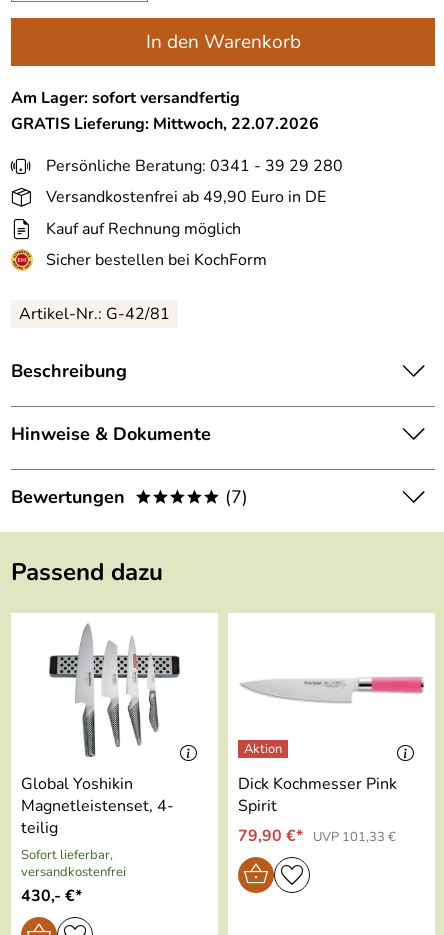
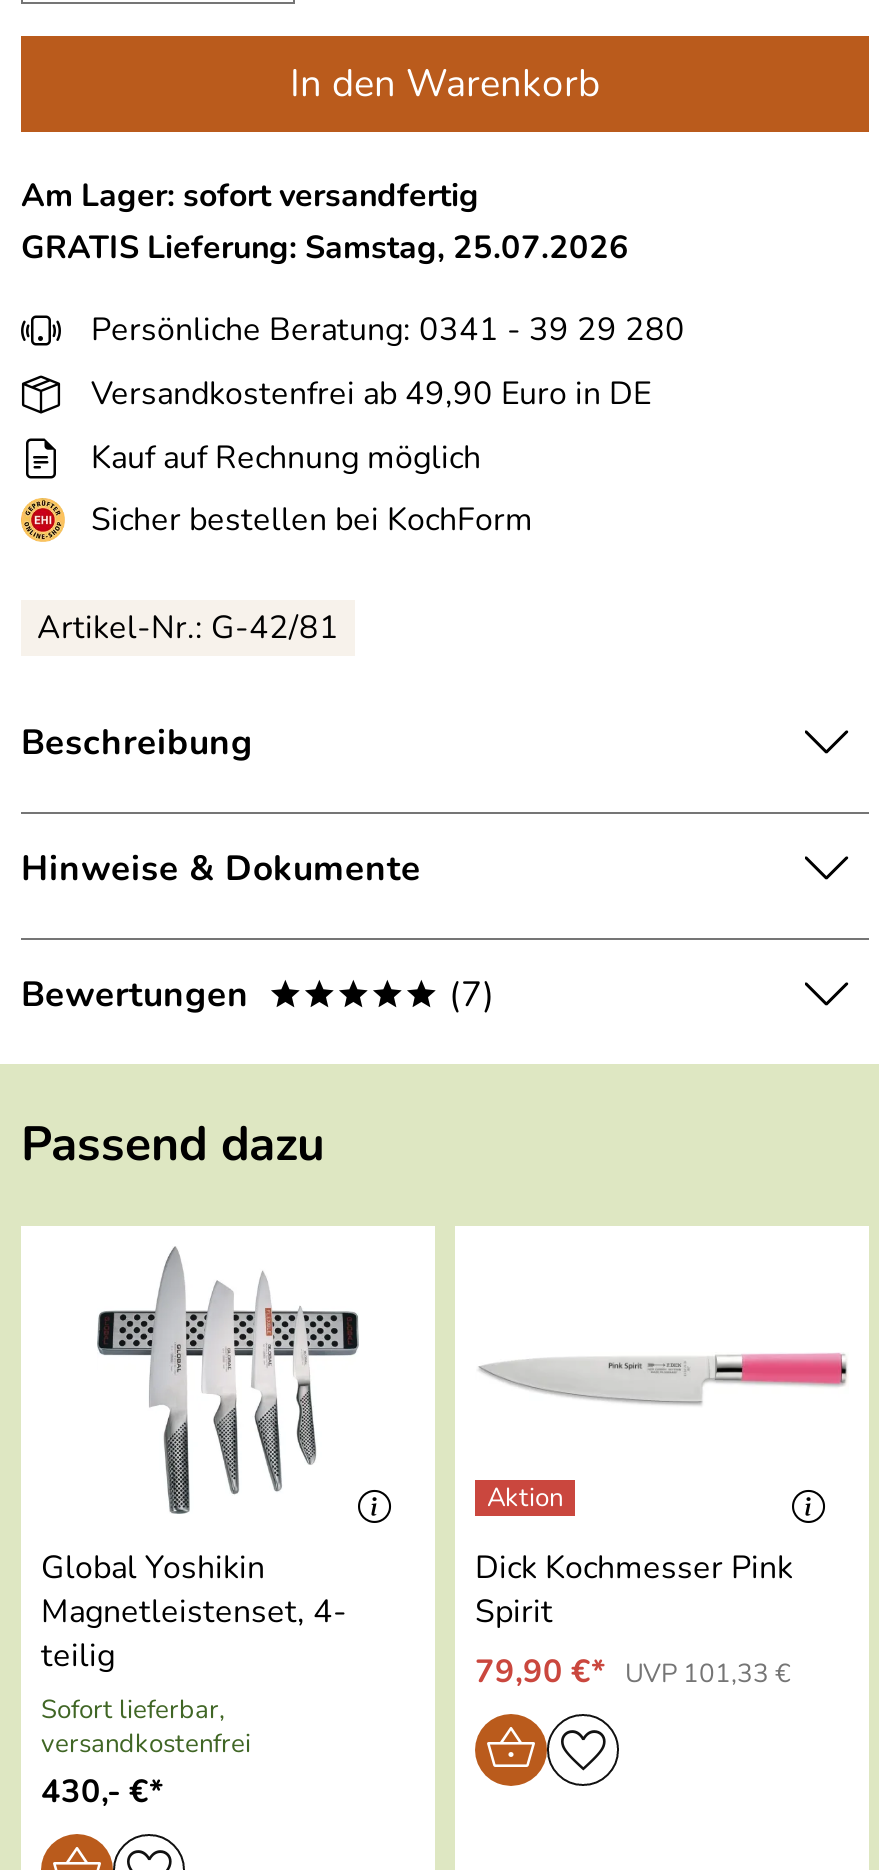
- GRATIS Lieferung: Mittwoch, 22.07.2026
+ GRATIS Lieferung: Samstag, 25.07.2026
